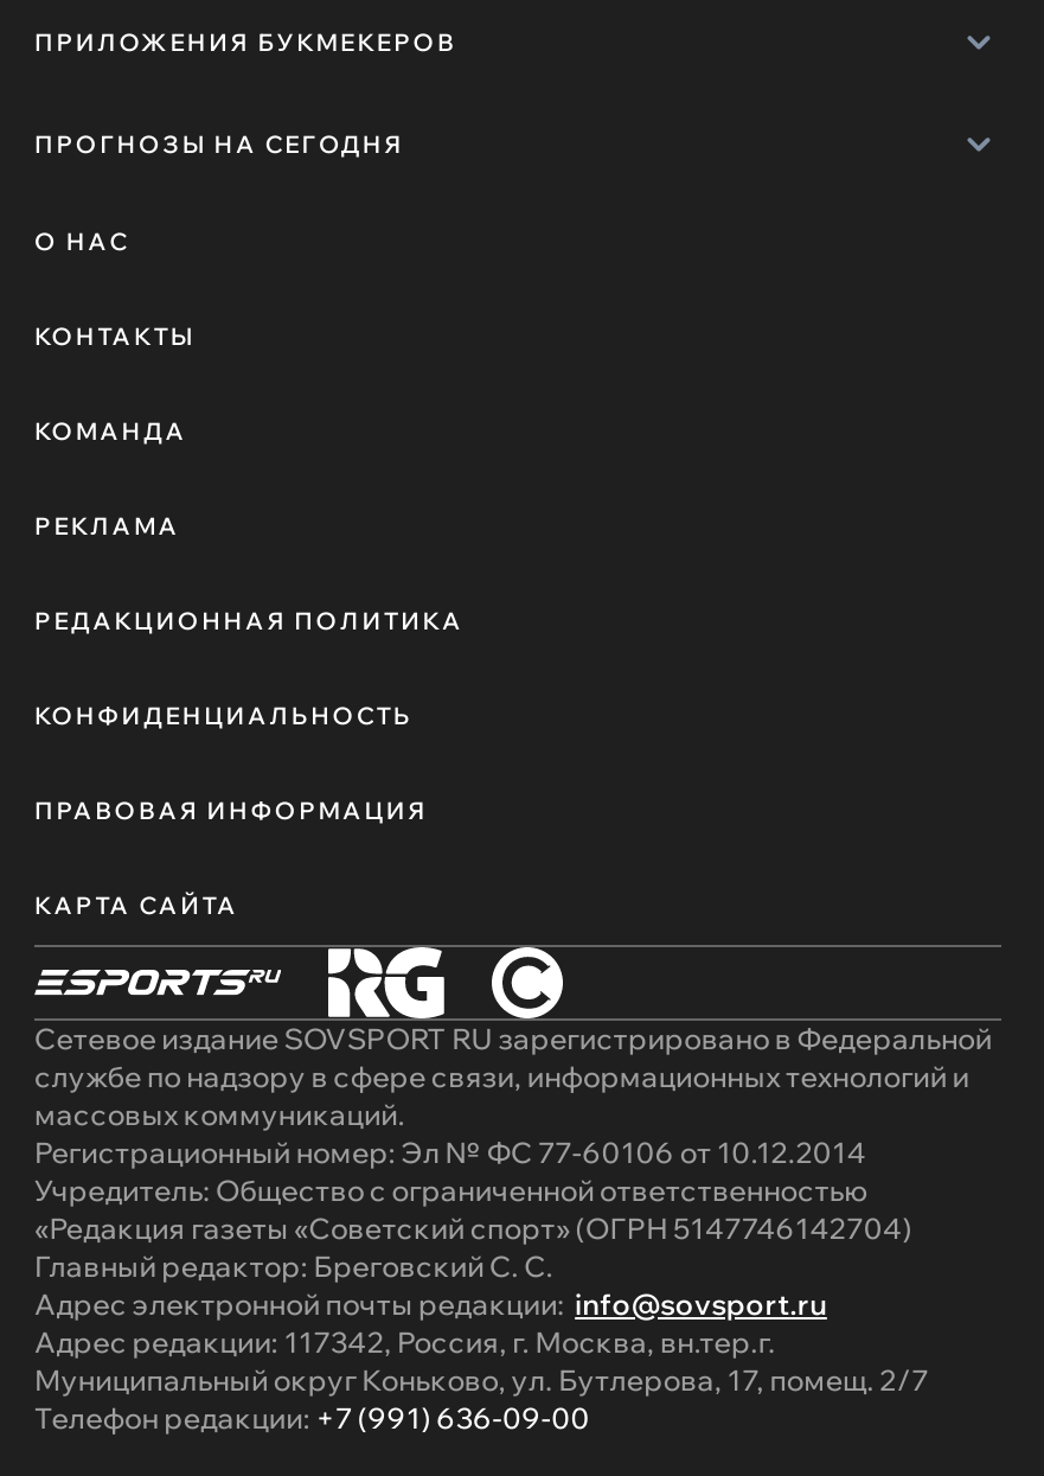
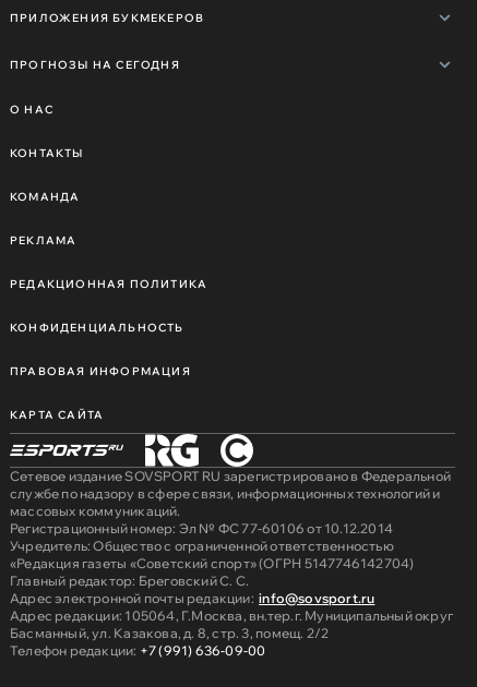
- Адрес редакции: 117342, Россия, г. Москва, вн.тер.г.
- Муниципальный округ Коньково, ул. Бутлерова, 17, помещ. 2/7
+ Адрес редакции: 105064, Г.Москва, вн.тер.г. Муниципальный округ
+ Басманный, ул. Казакова, д. 8, стр. 3, помещ. 2/2
